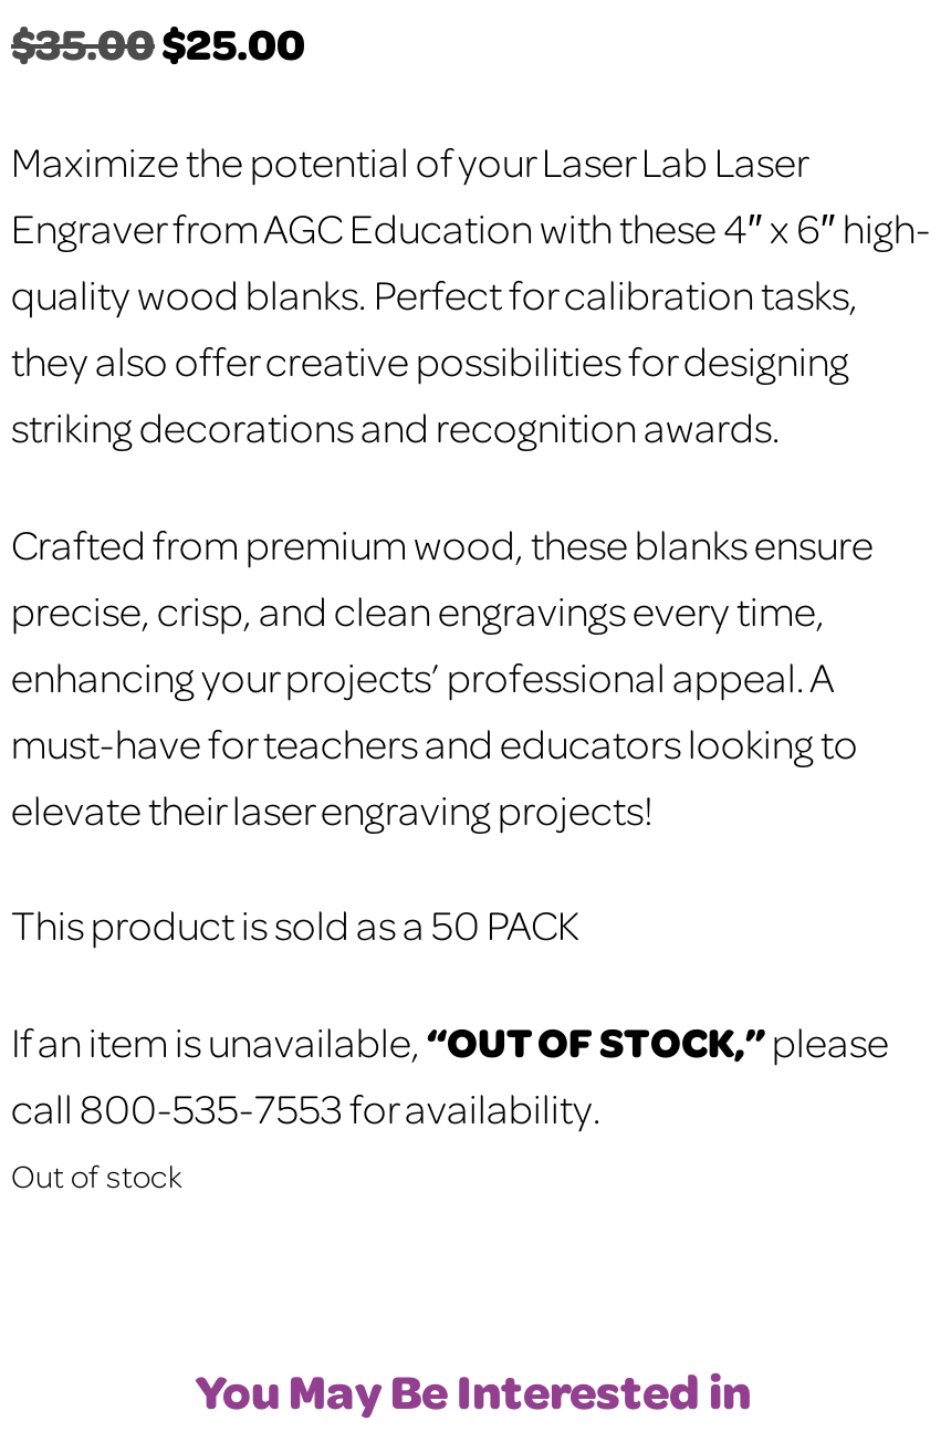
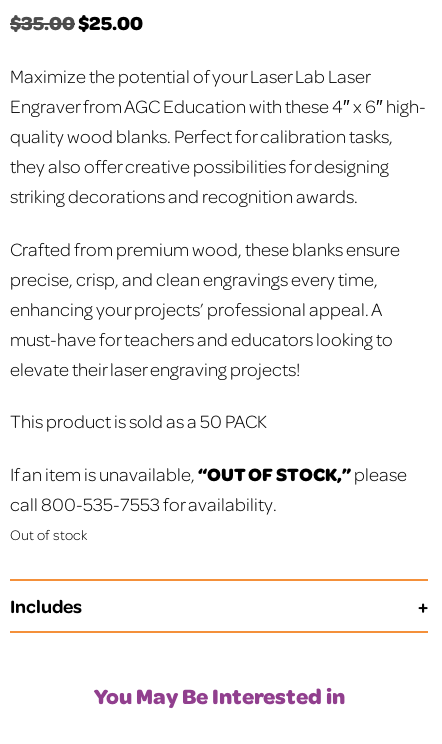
+ Includes
